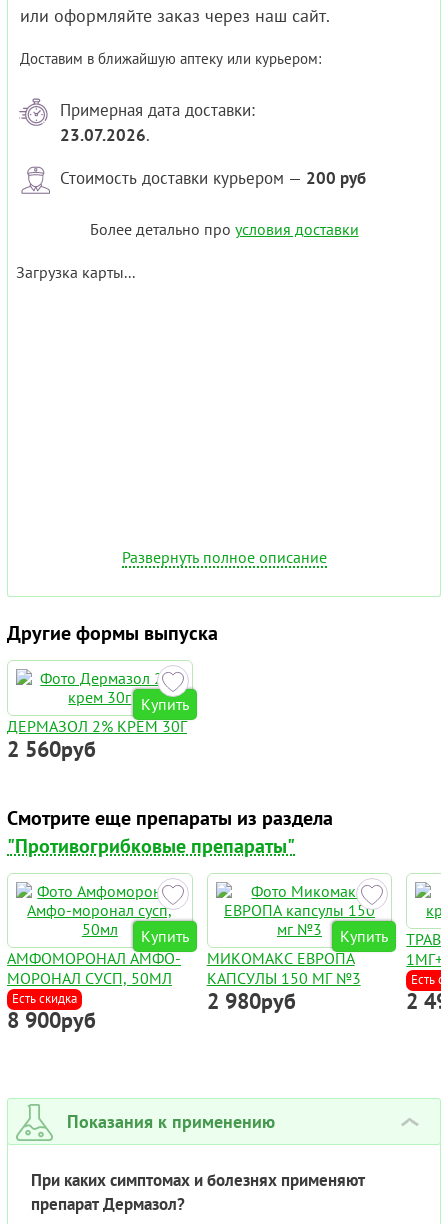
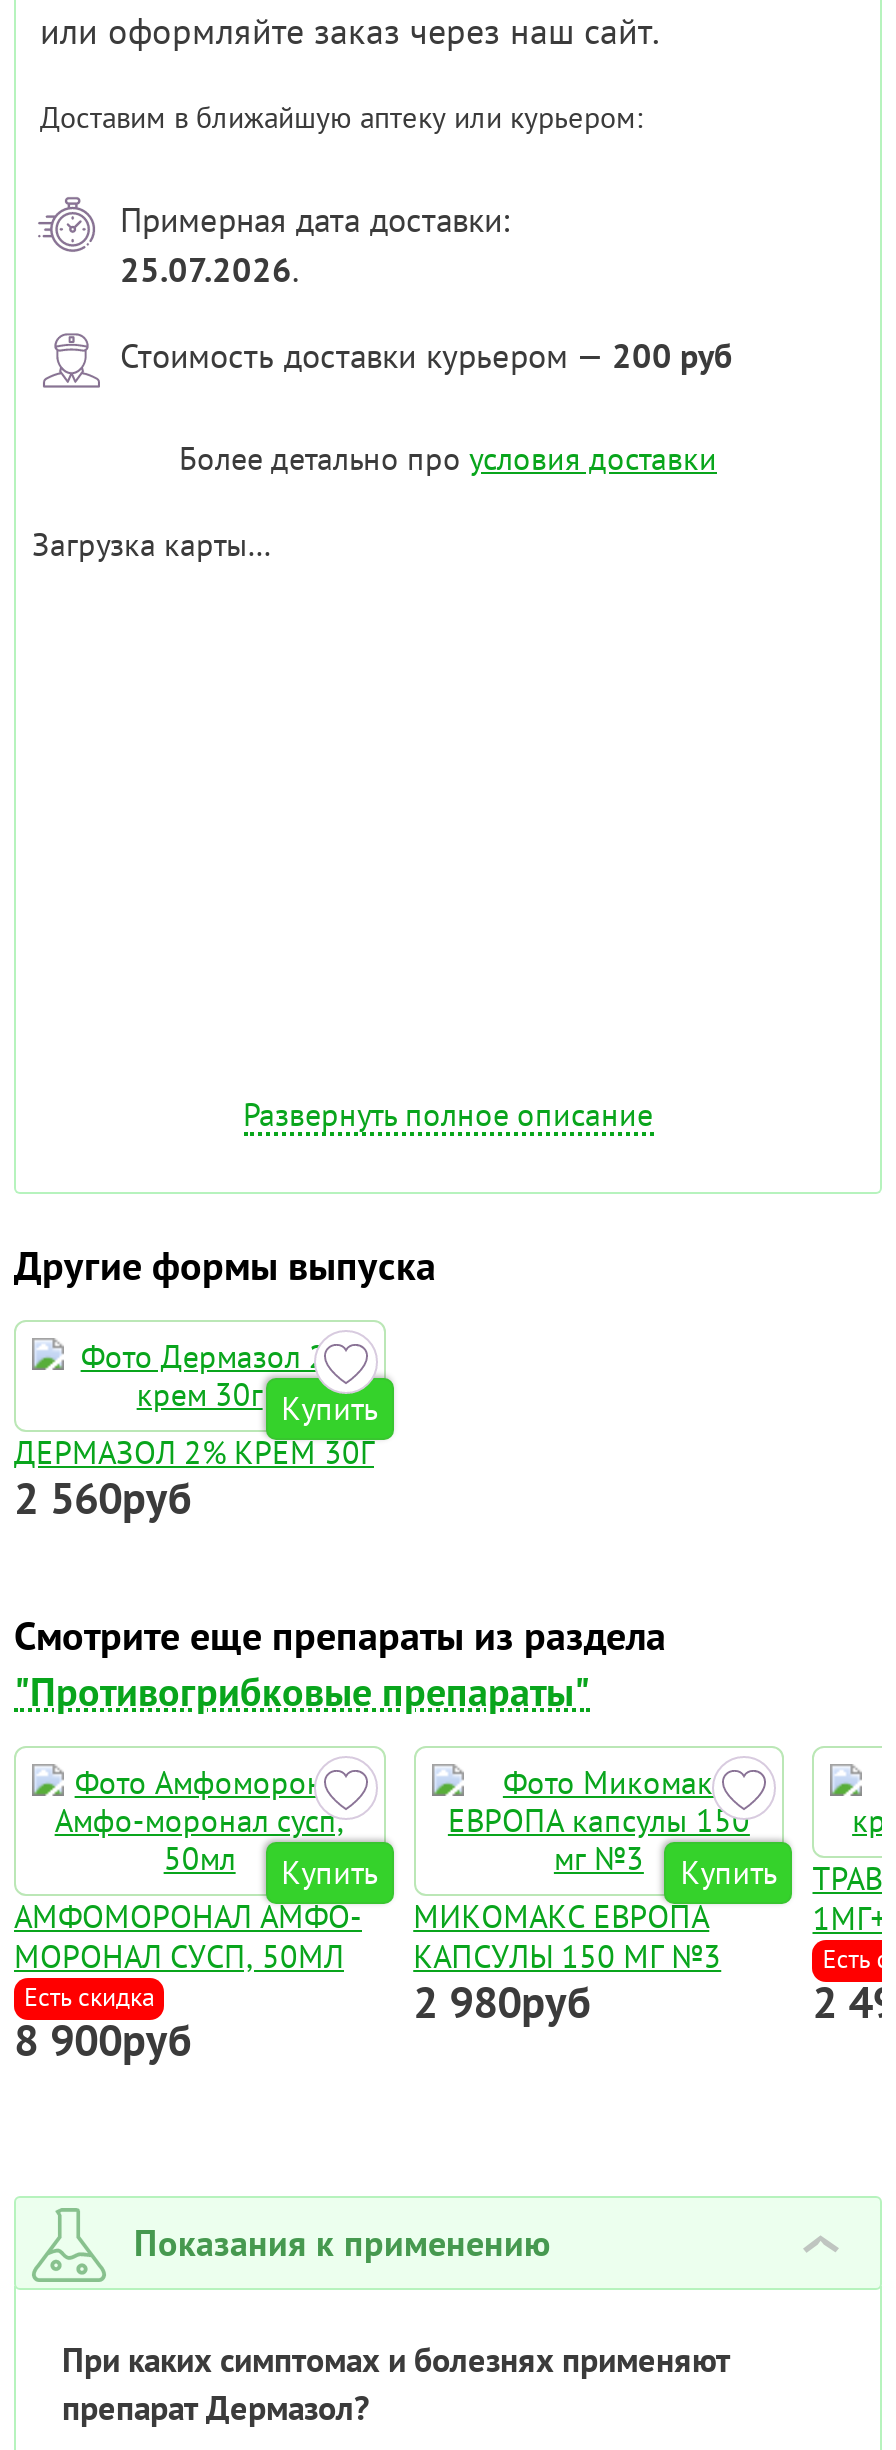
- 23.07.2026.
+ 25.07.2026.
